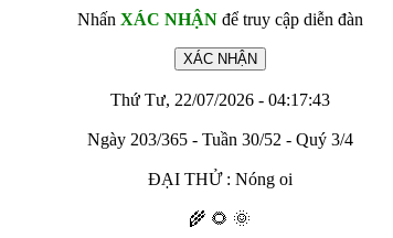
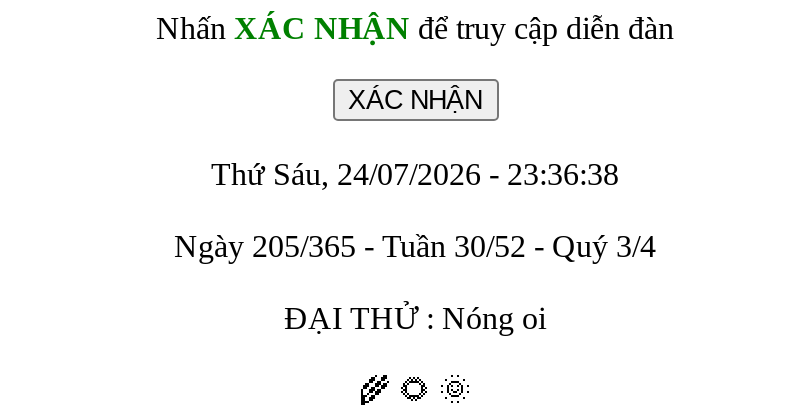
- Thứ Tư, 22/07/2026 - 04:17:43
+ Thứ Sáu, 24/07/2026 - 23:36:38

- Ngày 203/365 - Tuần 30/52 - Quý 3/4
+ Ngày 205/365 - Tuần 30/52 - Quý 3/4
